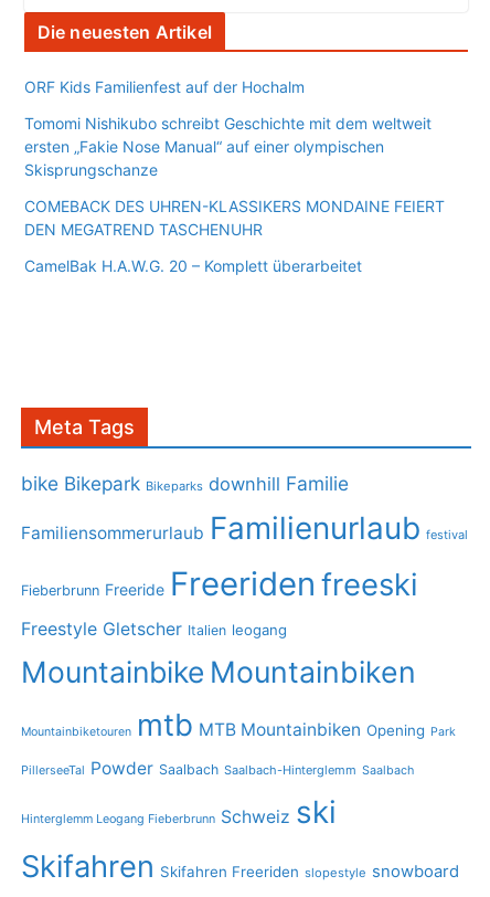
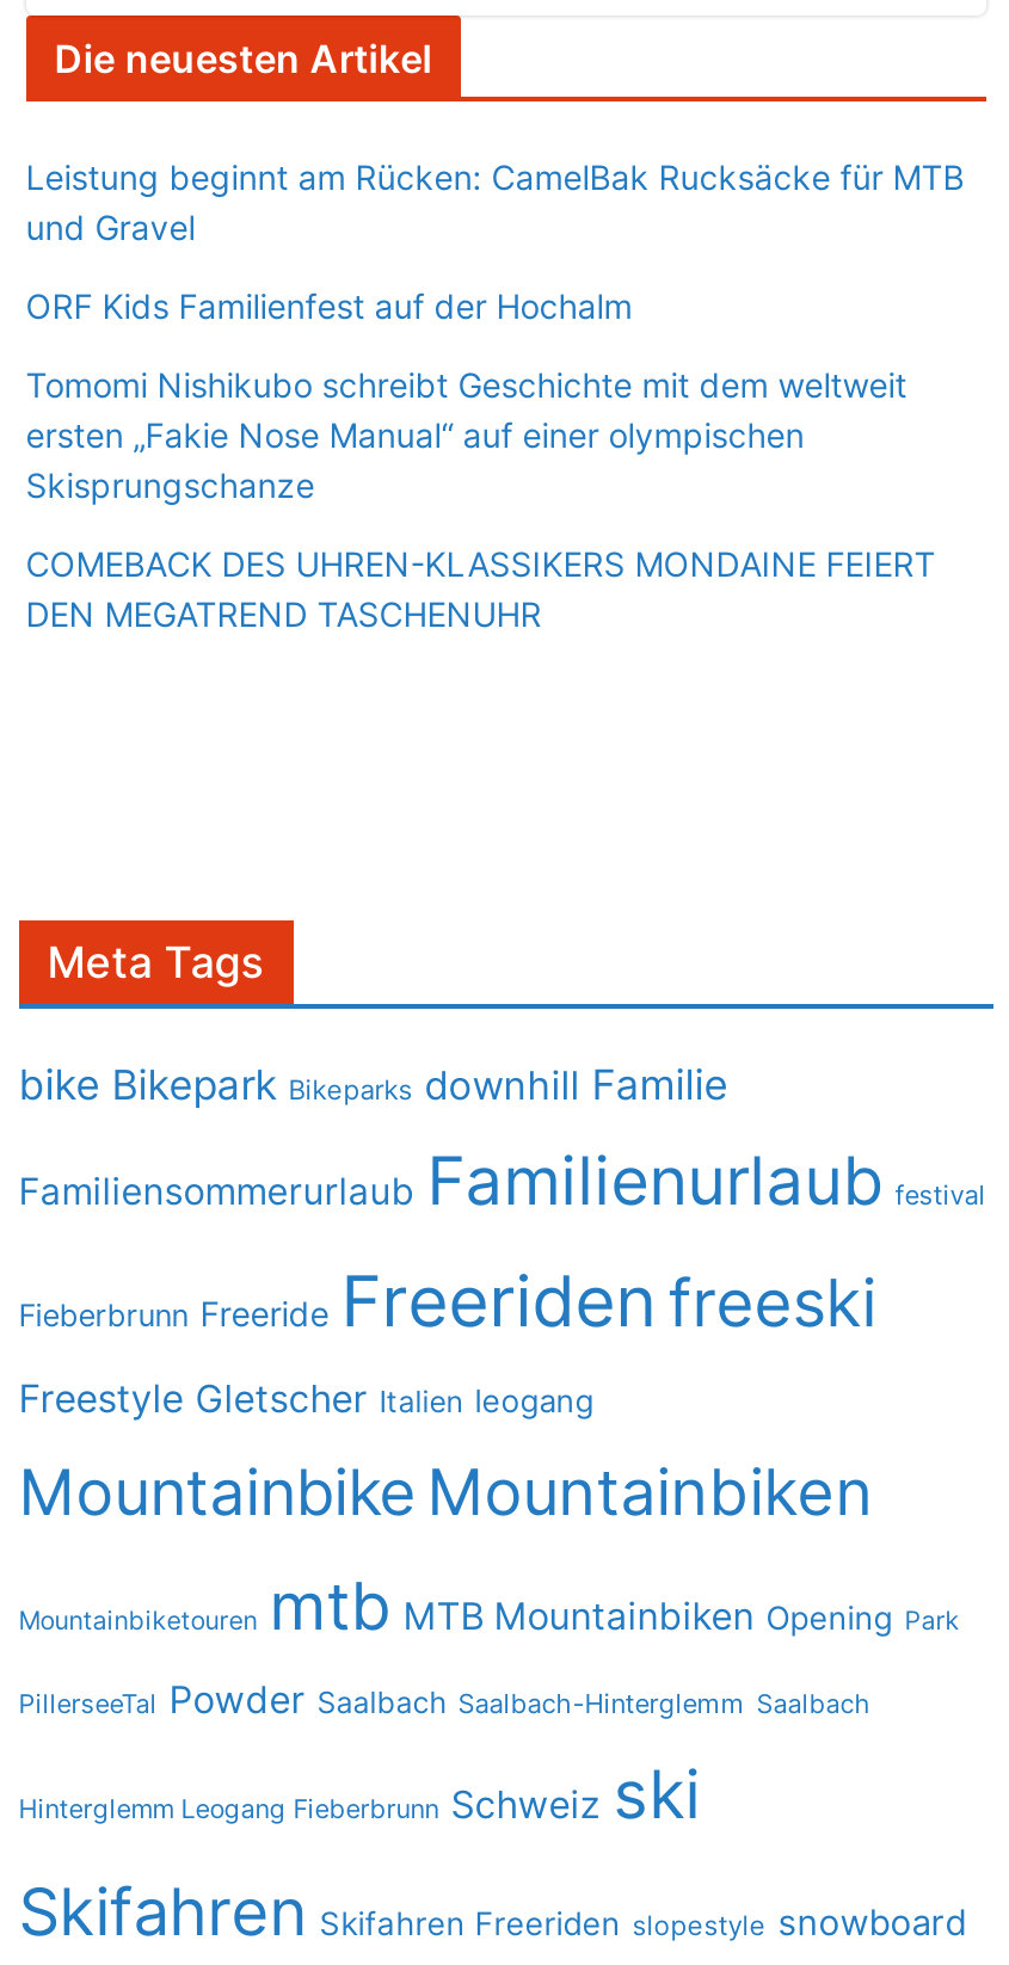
+ Leistung beginnt am Rücken: CamelBak Rucksäcke für MTB
+ und Gravel

moved down: ORF Kids Familienfest auf der Hochalm | Tomomi Nishikubo schreibt Geschichte mit dem weltweit | ersten „Fakie Nose Manual“ auf einer olympischen | Skisprungschanze | COMEBACK DES UHREN-KLASSIKERS MONDAINE FEIERT | DEN MEGATREND TASCHENUHR

- CamelBak H.A.W.G. 20 – Komplett überarbeitet
